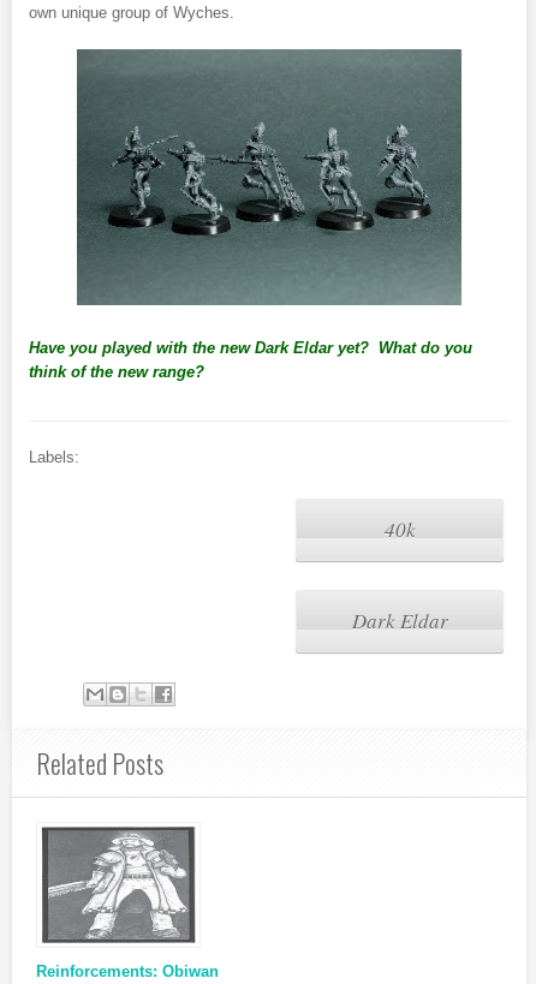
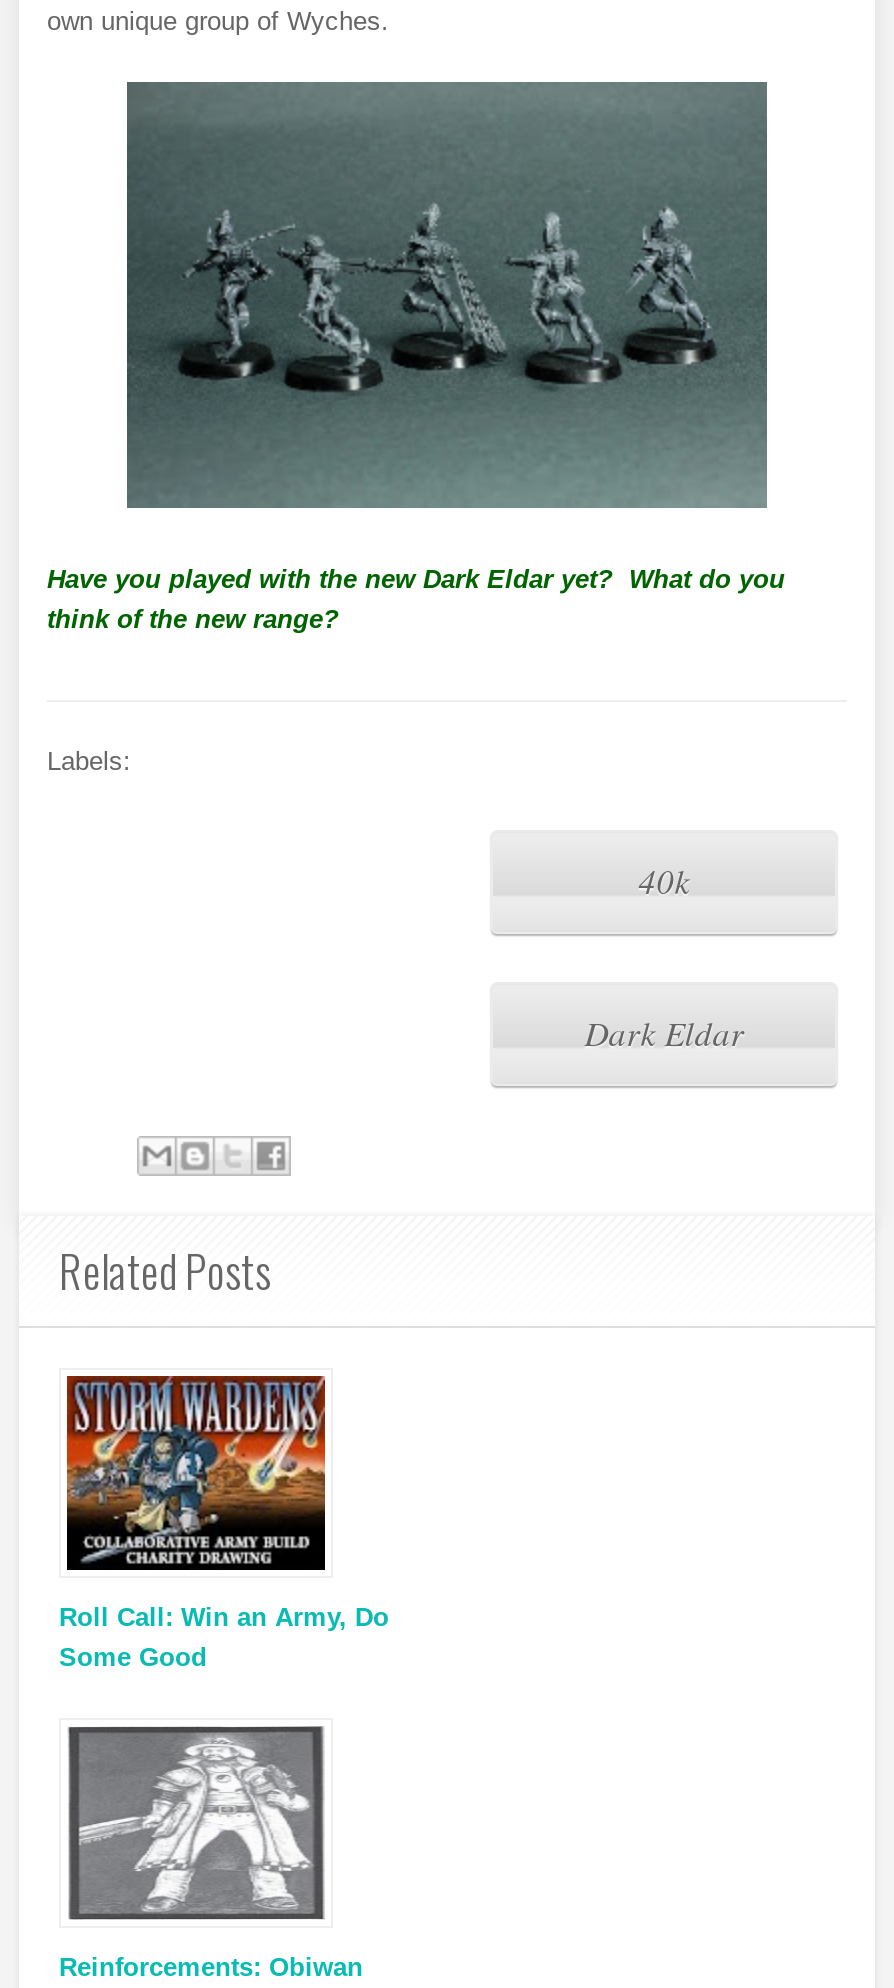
+ [image]
+ Roll Call: Win an Army, Do
+ Some Good
